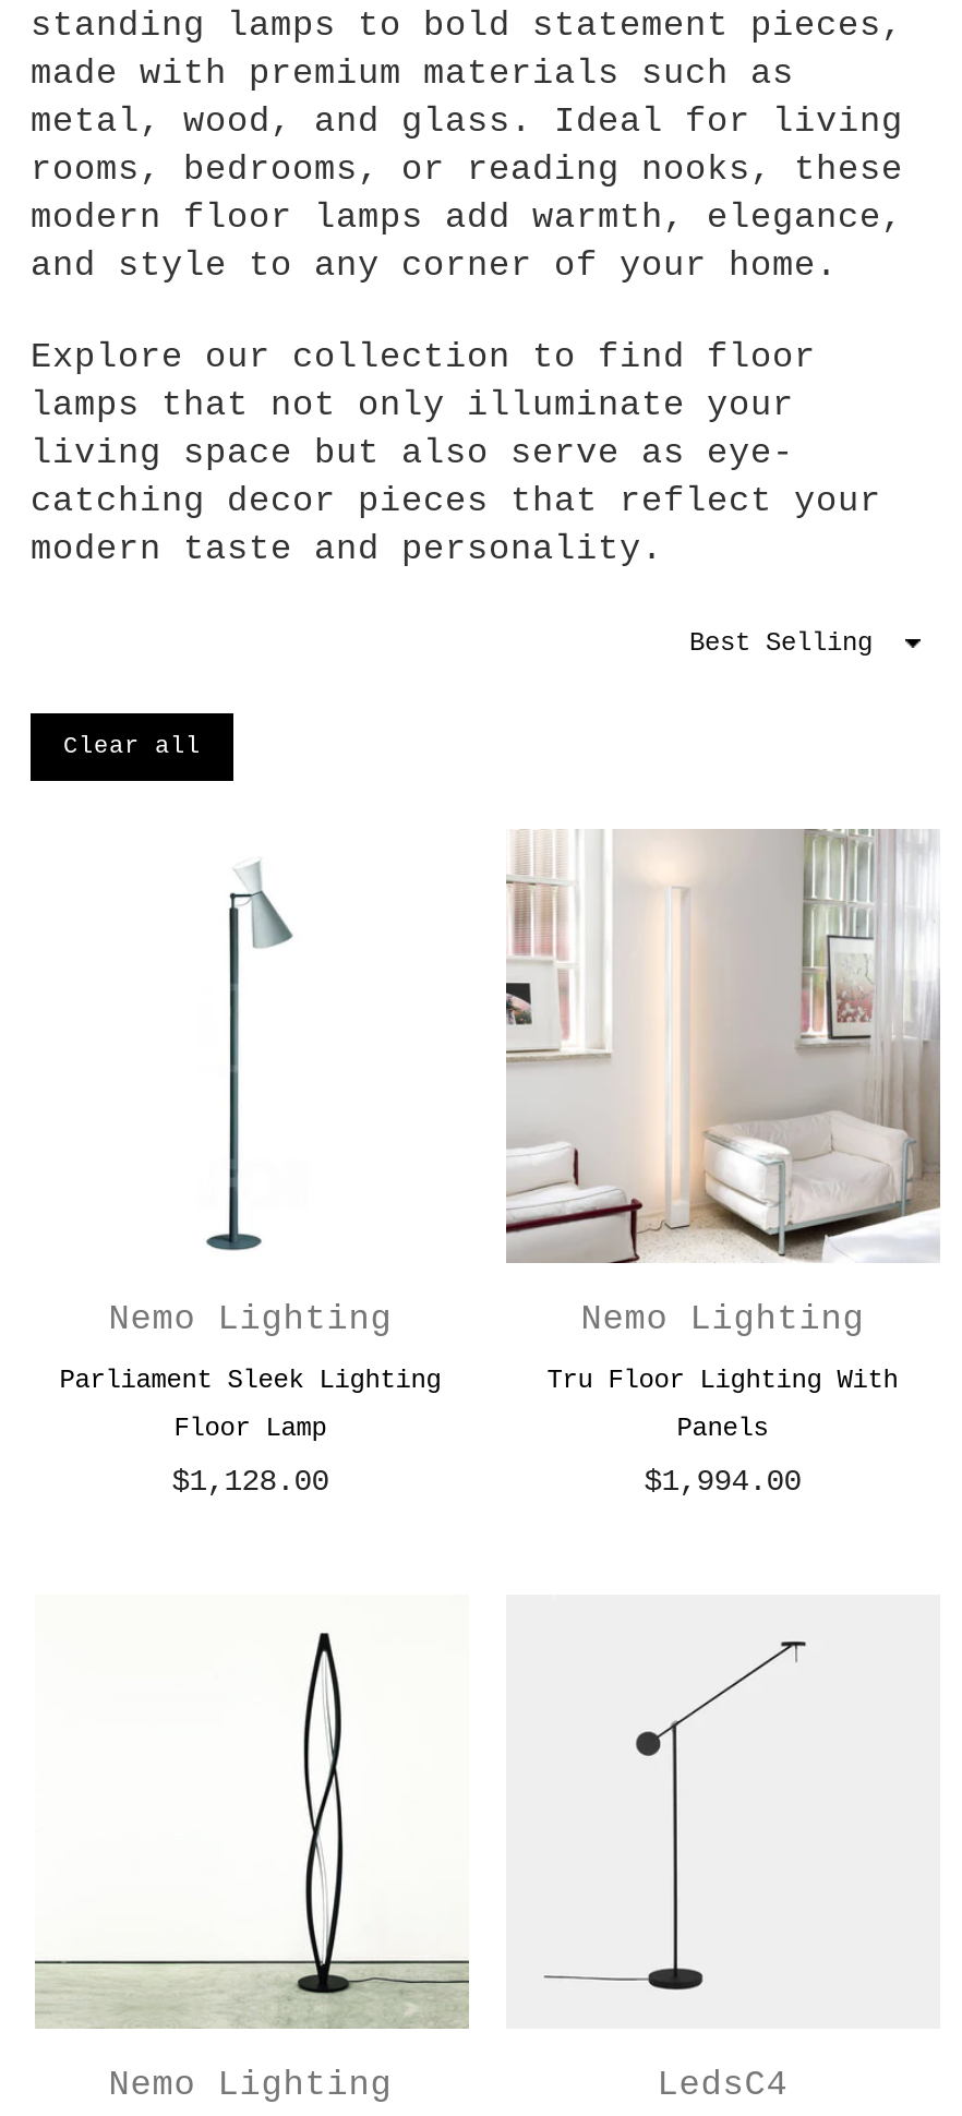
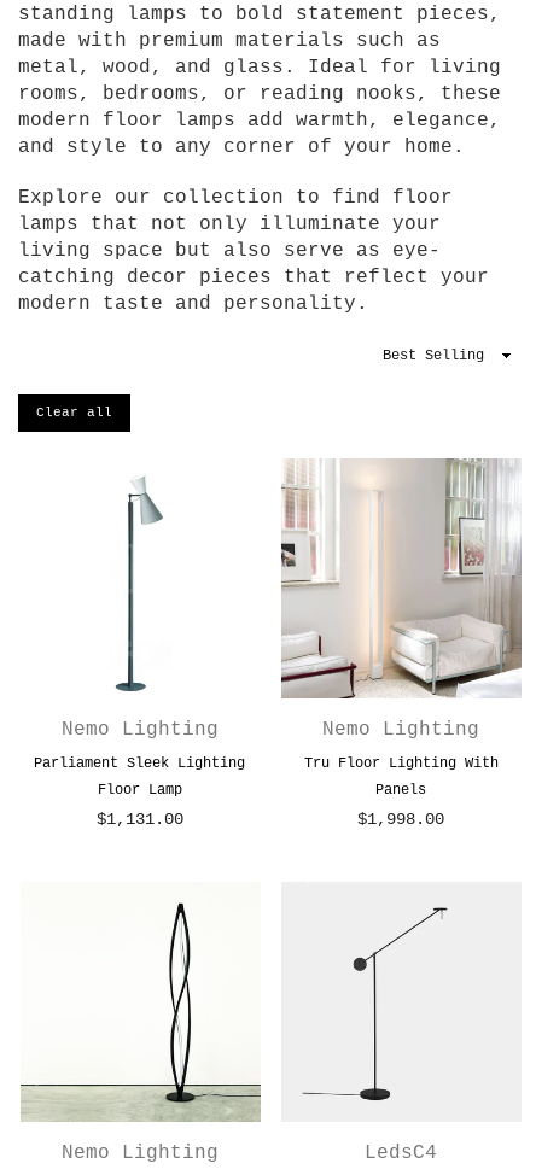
- $1,128.00
+ $1,131.00

- $1,994.00
+ $1,998.00
